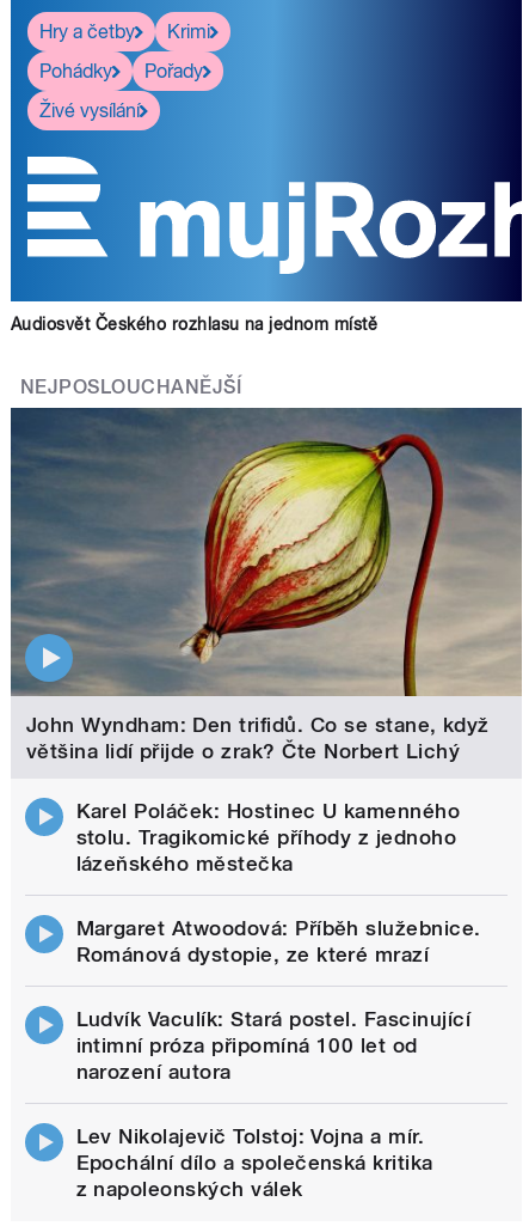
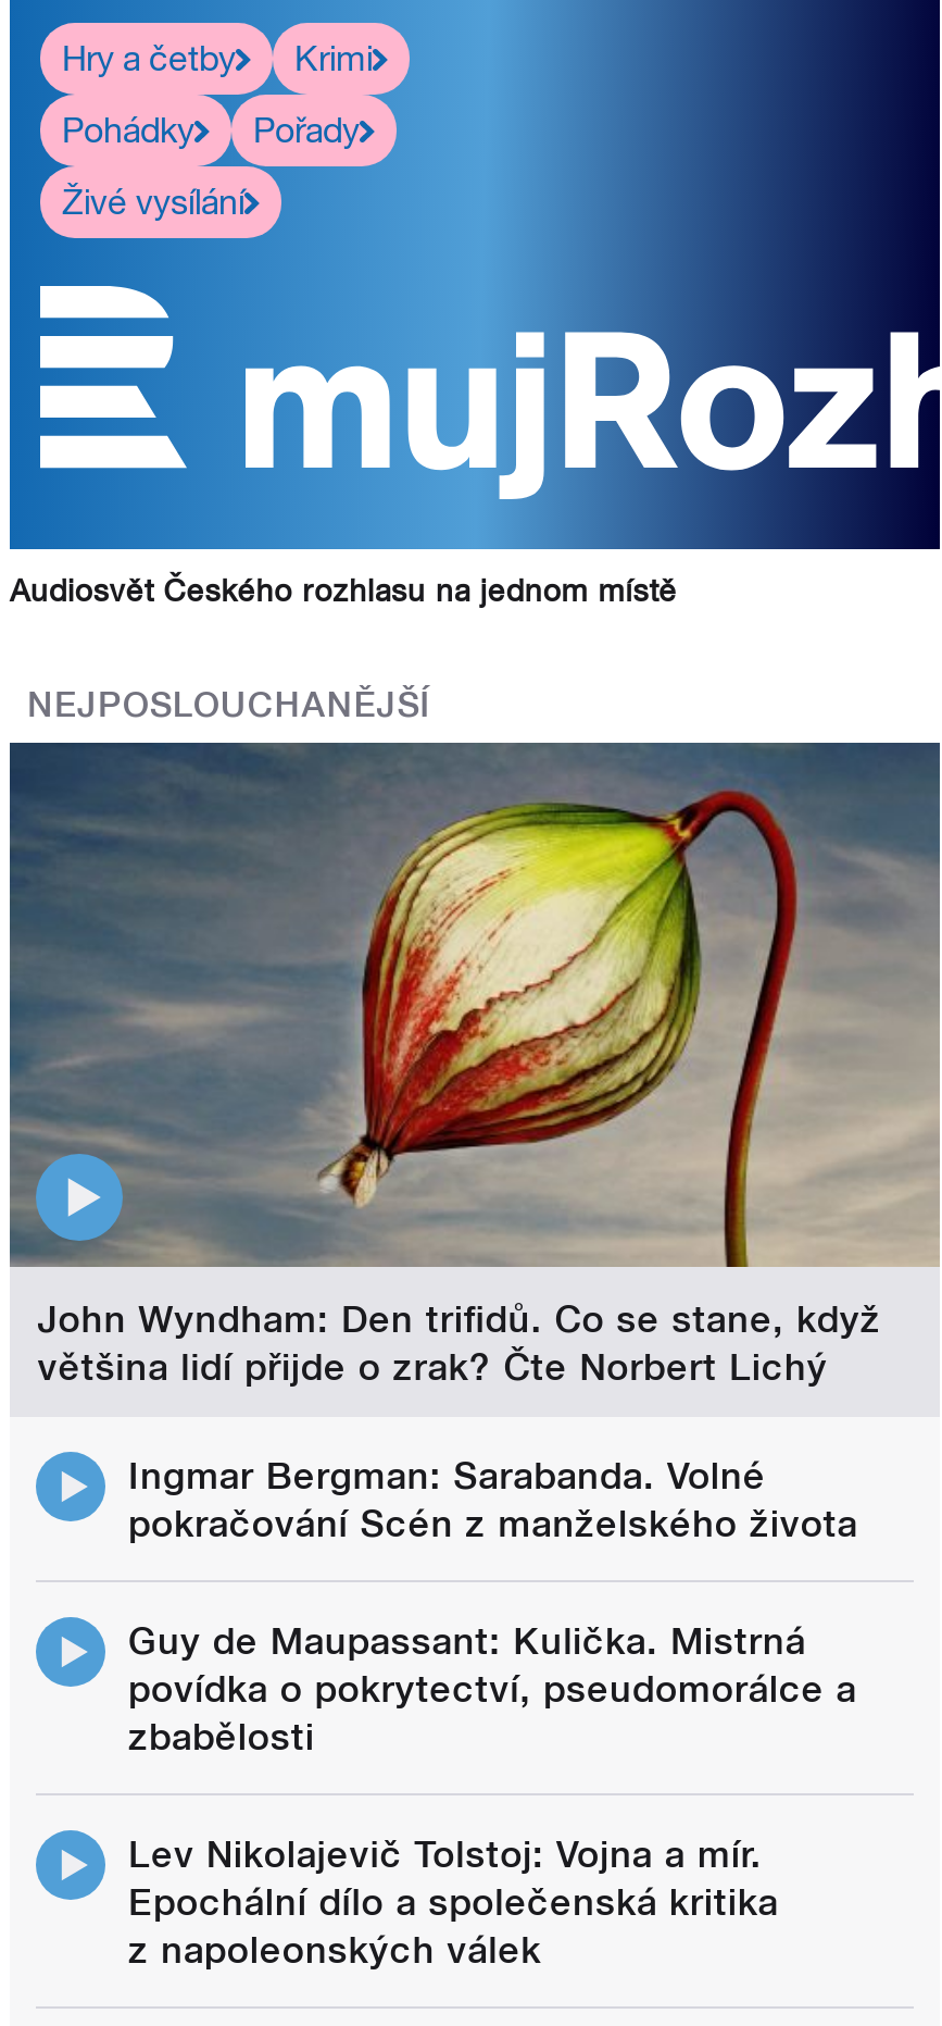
- Karel Poláček: Hostinec U kamenného
- stolu. Tragikomické příhody z jednoho
- lázeňského městečka
- Margaret Atwoodová: Příběh služebnice.
- Románová dystopie, ze které mrazí
- Ludvík Vaculík: Stará postel. Fascinující
- intimní próza připomíná 100 let od
- narození autora
+ Ingmar Bergman: Sarabanda. Volné
+ pokračování Scén z manželského života
+ Guy de Maupassant: Kulička. Mistrná
+ povídka o pokrytectví, pseudomorálce a
+ zbabělosti
